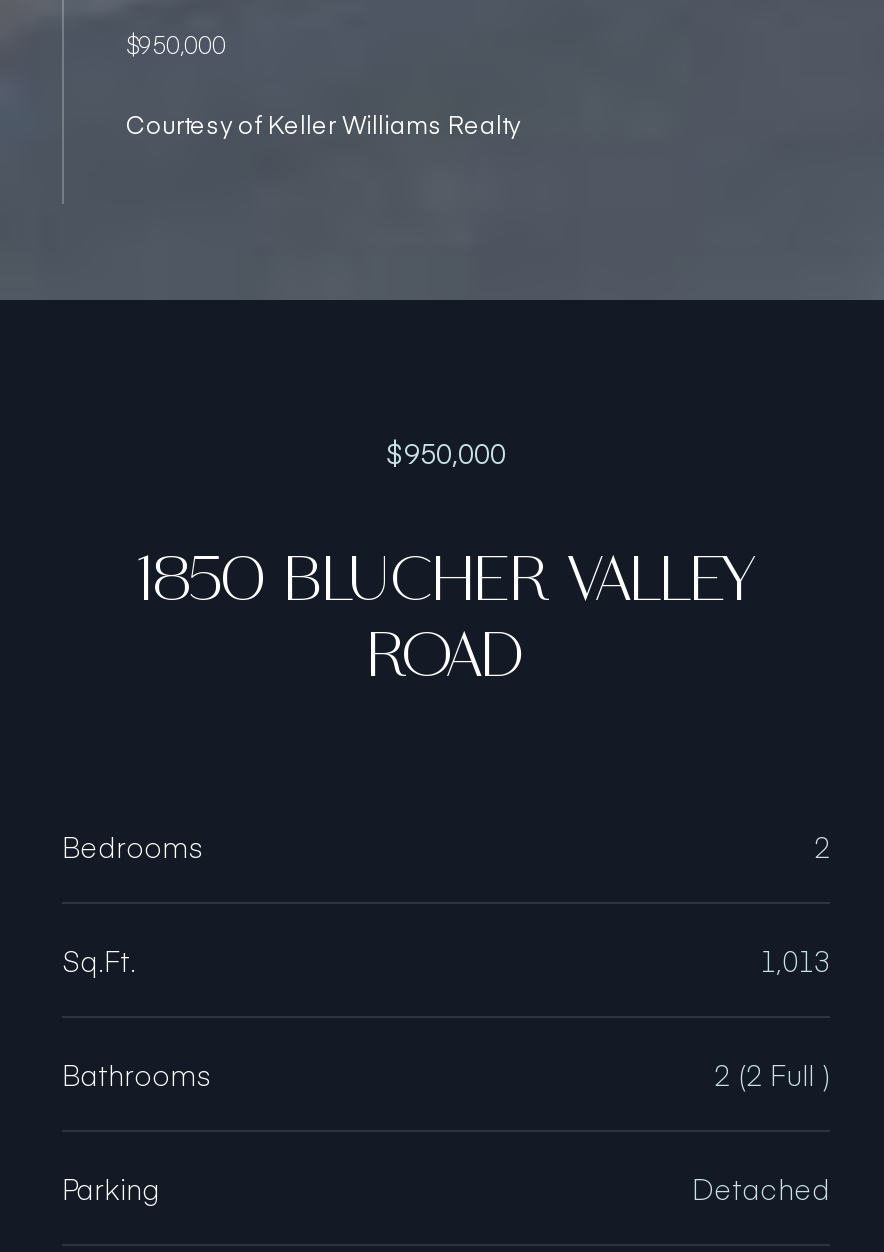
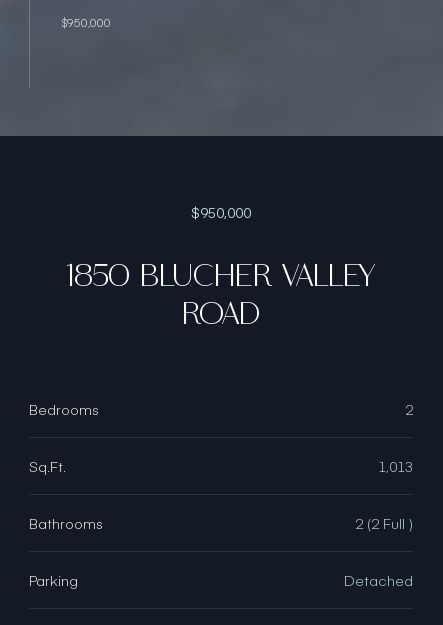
- Courtesy of Keller Williams Realty
